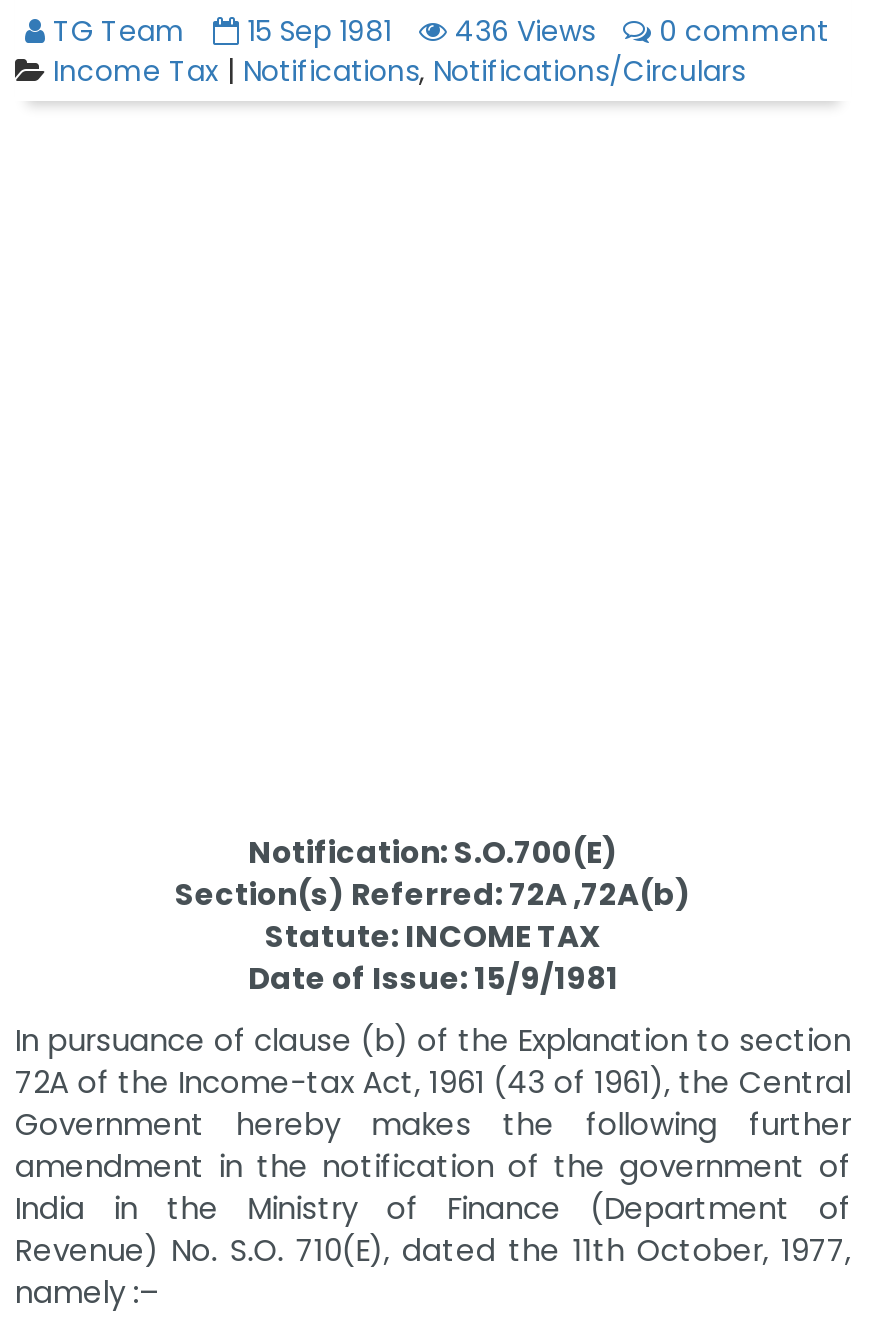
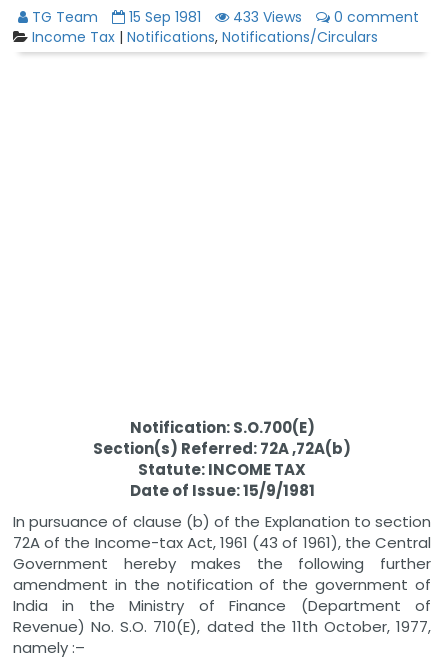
- TG Team 15 Sep 1981 436 Views 0 comment
+ TG Team 15 Sep 1981 433 Views 0 comment
